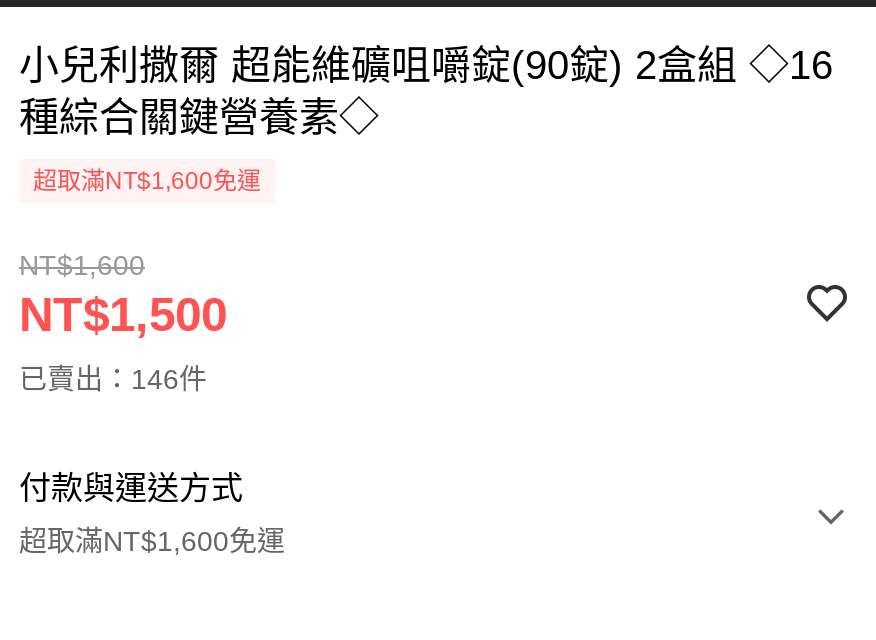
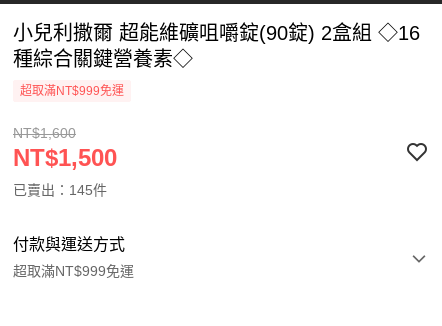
- 超取滿NT$1,600免運
+ 超取滿NT$999免運

- 已賣出：146件
+ 已賣出：145件

- 超取滿NT$1,600免運
+ 超取滿NT$999免運
